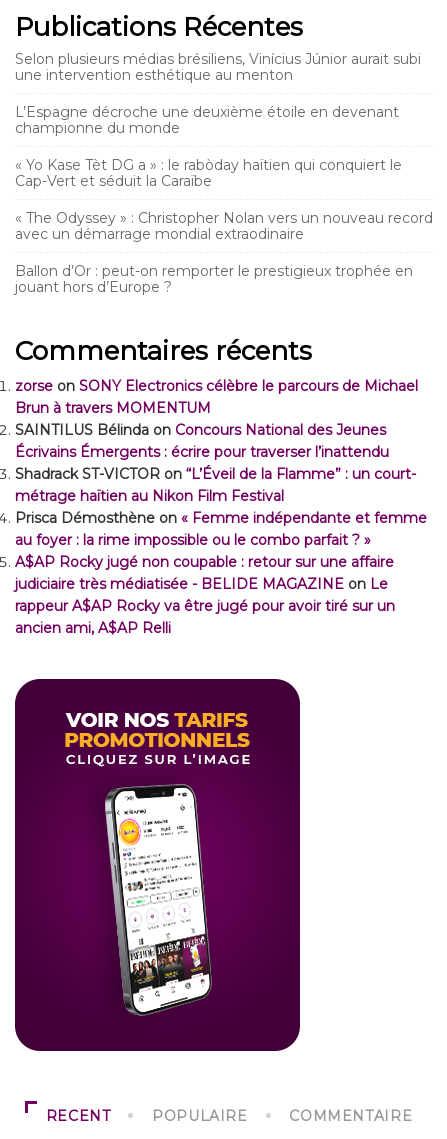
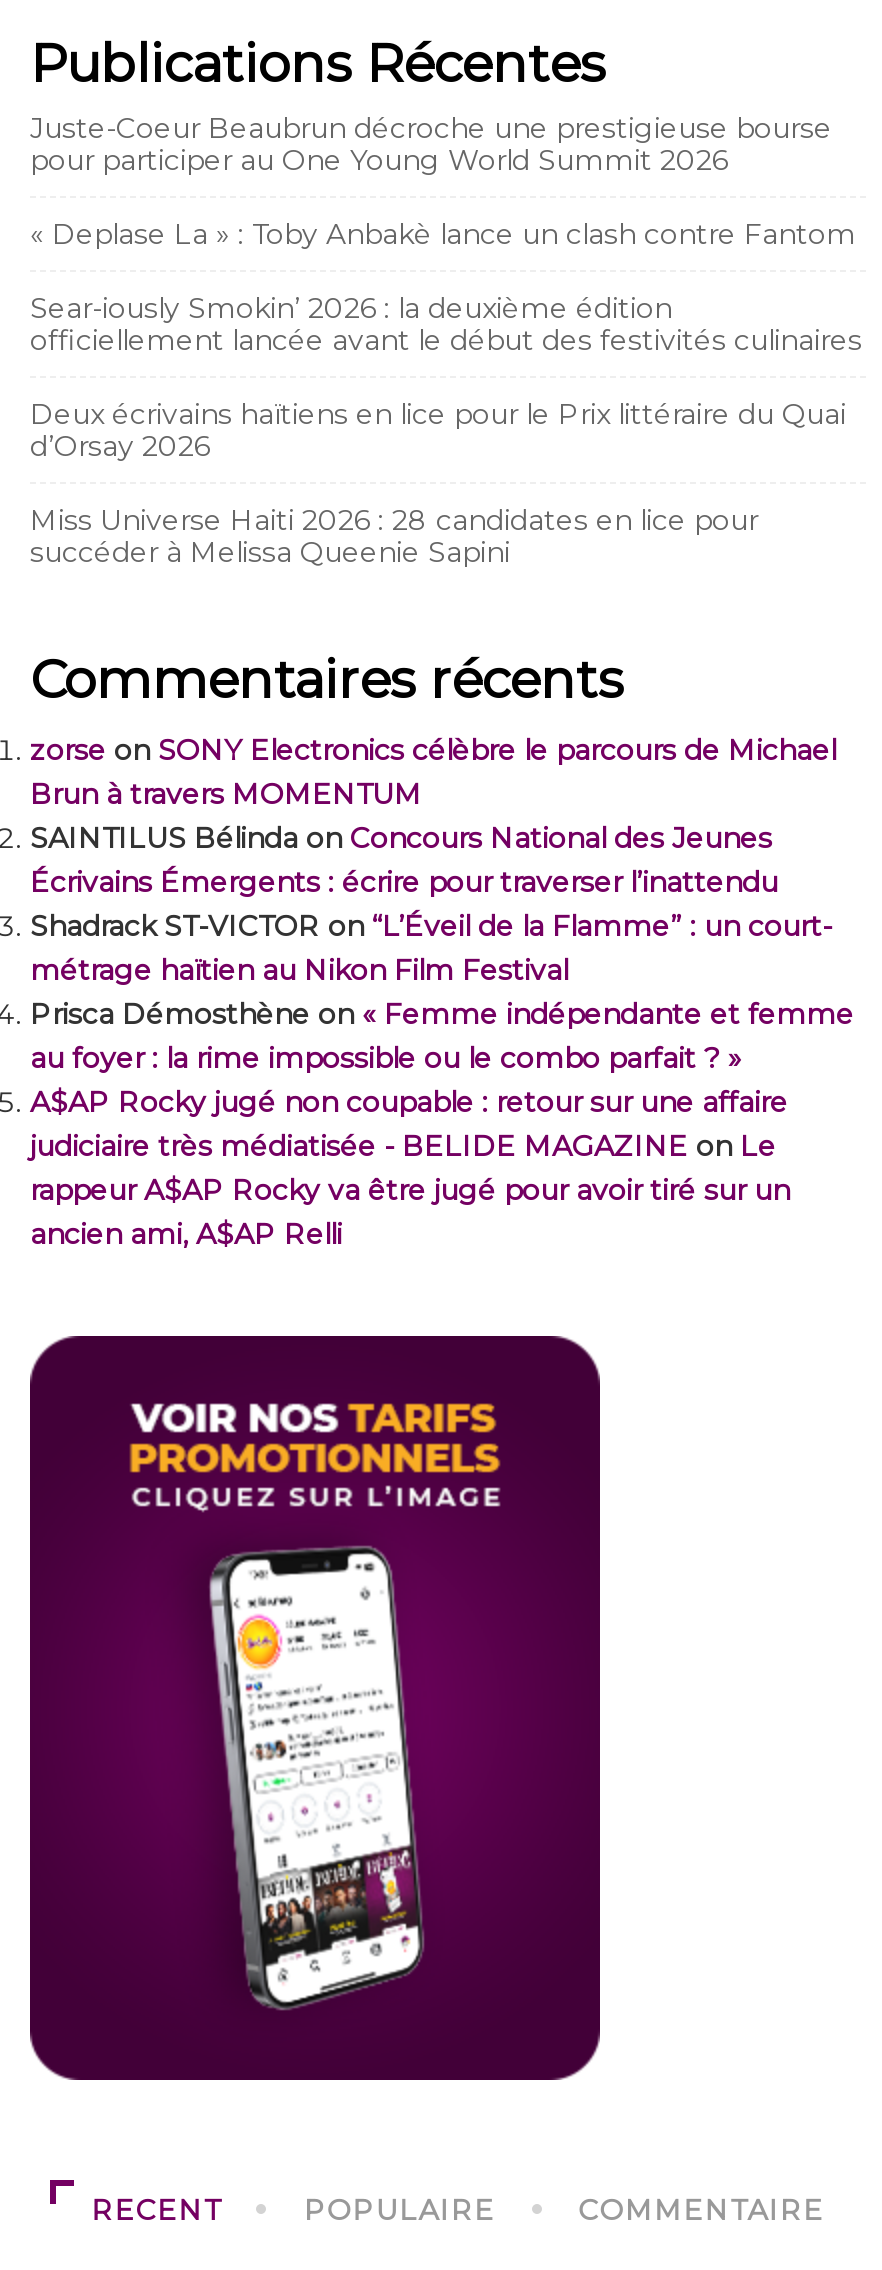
- Selon plusieurs médias brésiliens, Vinícius Júnior aurait subi
- une intervention esthétique au menton
+ Juste-Coeur Beaubrun décroche une prestigieuse bourse
+ pour participer au One Young World Summit 2026

- L’Espagne décroche une deuxième étoile en devenant
- championne du monde
+ « Deplase La » : Toby Anbakè lance un clash contre Fantom

- « Yo Kase Tèt DG a » : le rabòday haïtien qui conquiert le
- Cap-Vert et séduit la Caraïbe
+ Sear-iously Smokin’ 2026 : la deuxième édition
+ officiellement lancée avant le début des festivités culinaires

- « The Odyssey » : Christopher Nolan vers un nouveau record
- avec un démarrage mondial extraodinaire
+ Deux écrivains haïtiens en lice pour le Prix littéraire du Quai
+ d’Orsay 2026

- Ballon d’Or : peut-on remporter le prestigieux trophée en
- jouant hors d’Europe ?
+ Miss Universe Haiti 2026 : 28 candidates en lice pour
+ succéder à Melissa Queenie Sapini
